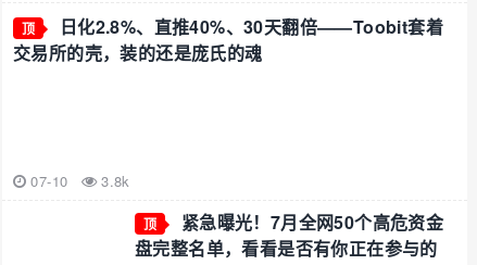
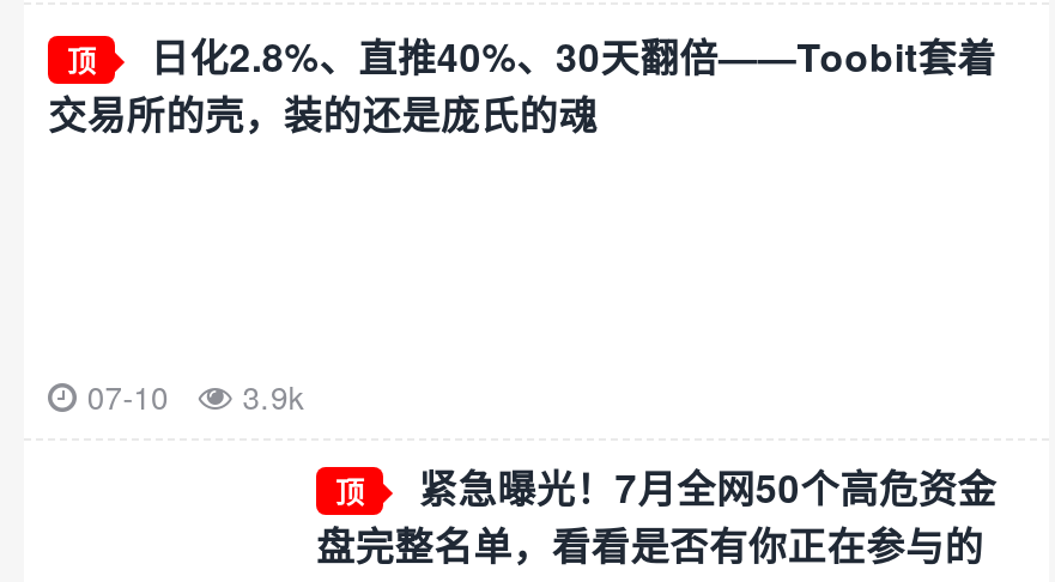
- 07-10 3.8k
+ 07-10 3.9k
